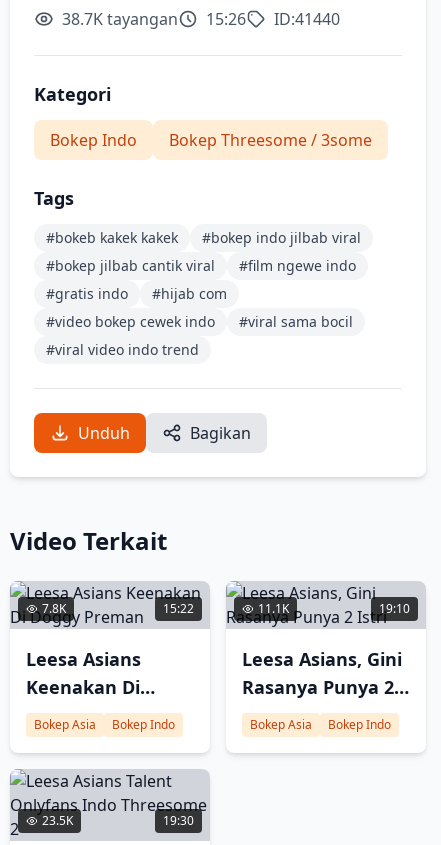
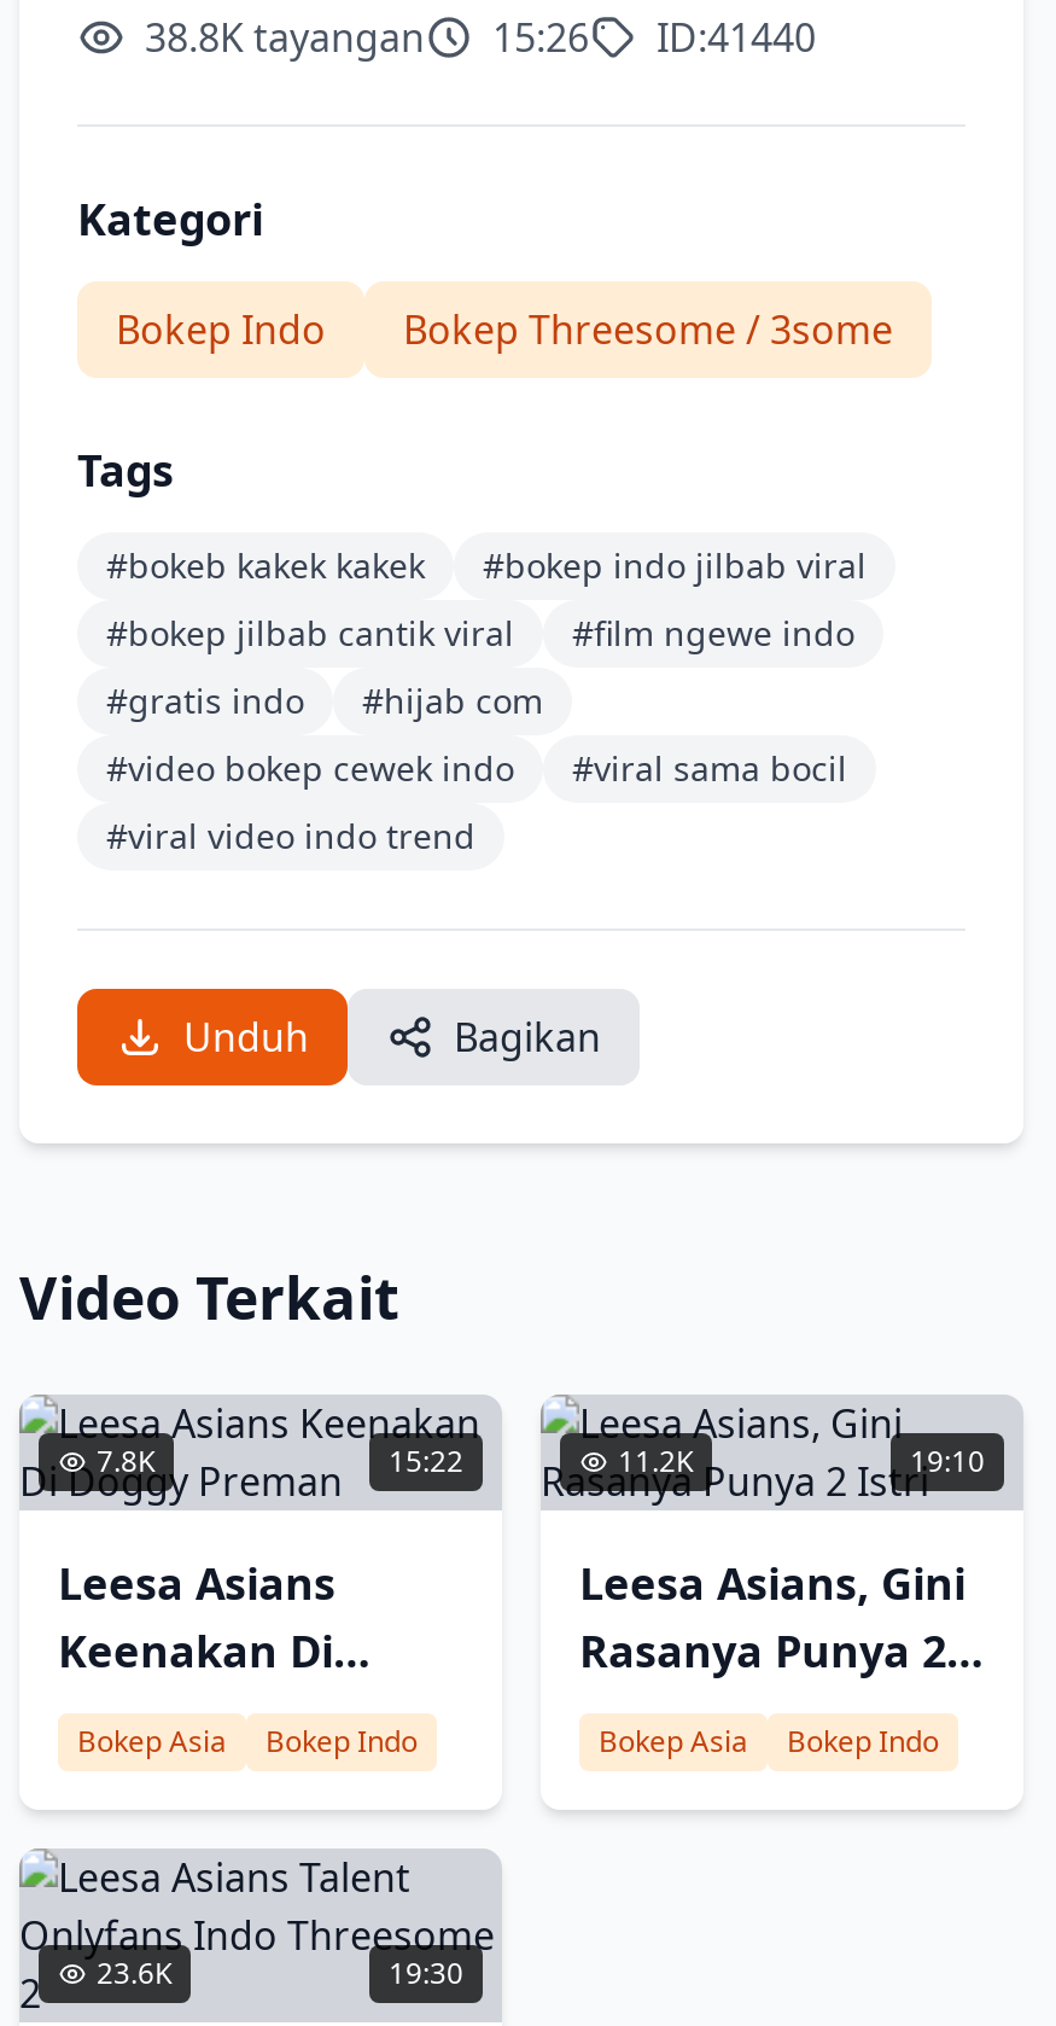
- 38.7K tayangan 15:26 ID:41440
+ 38.8K tayangan 15:26 ID:41440

- 11.1K
+ 11.2K

- 23.5K
+ 23.6K
